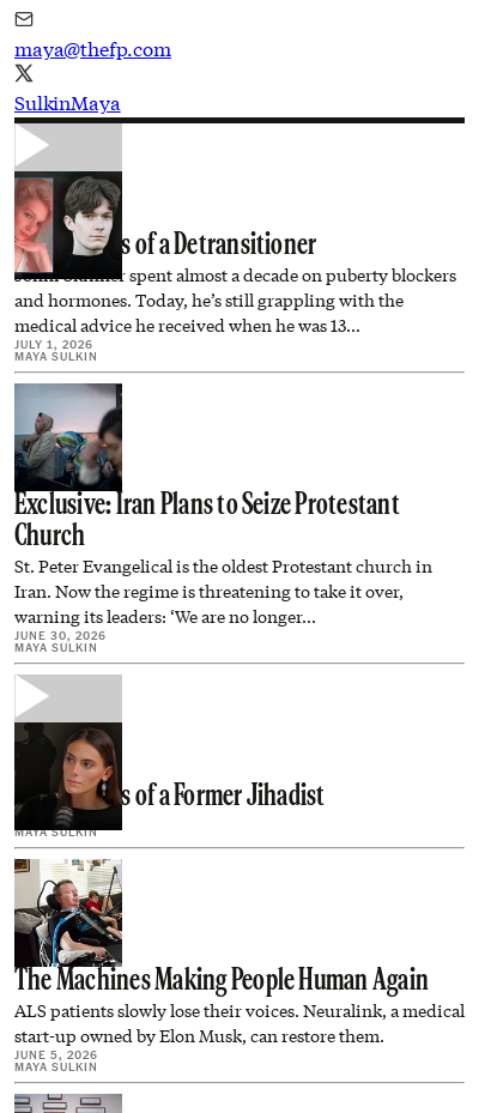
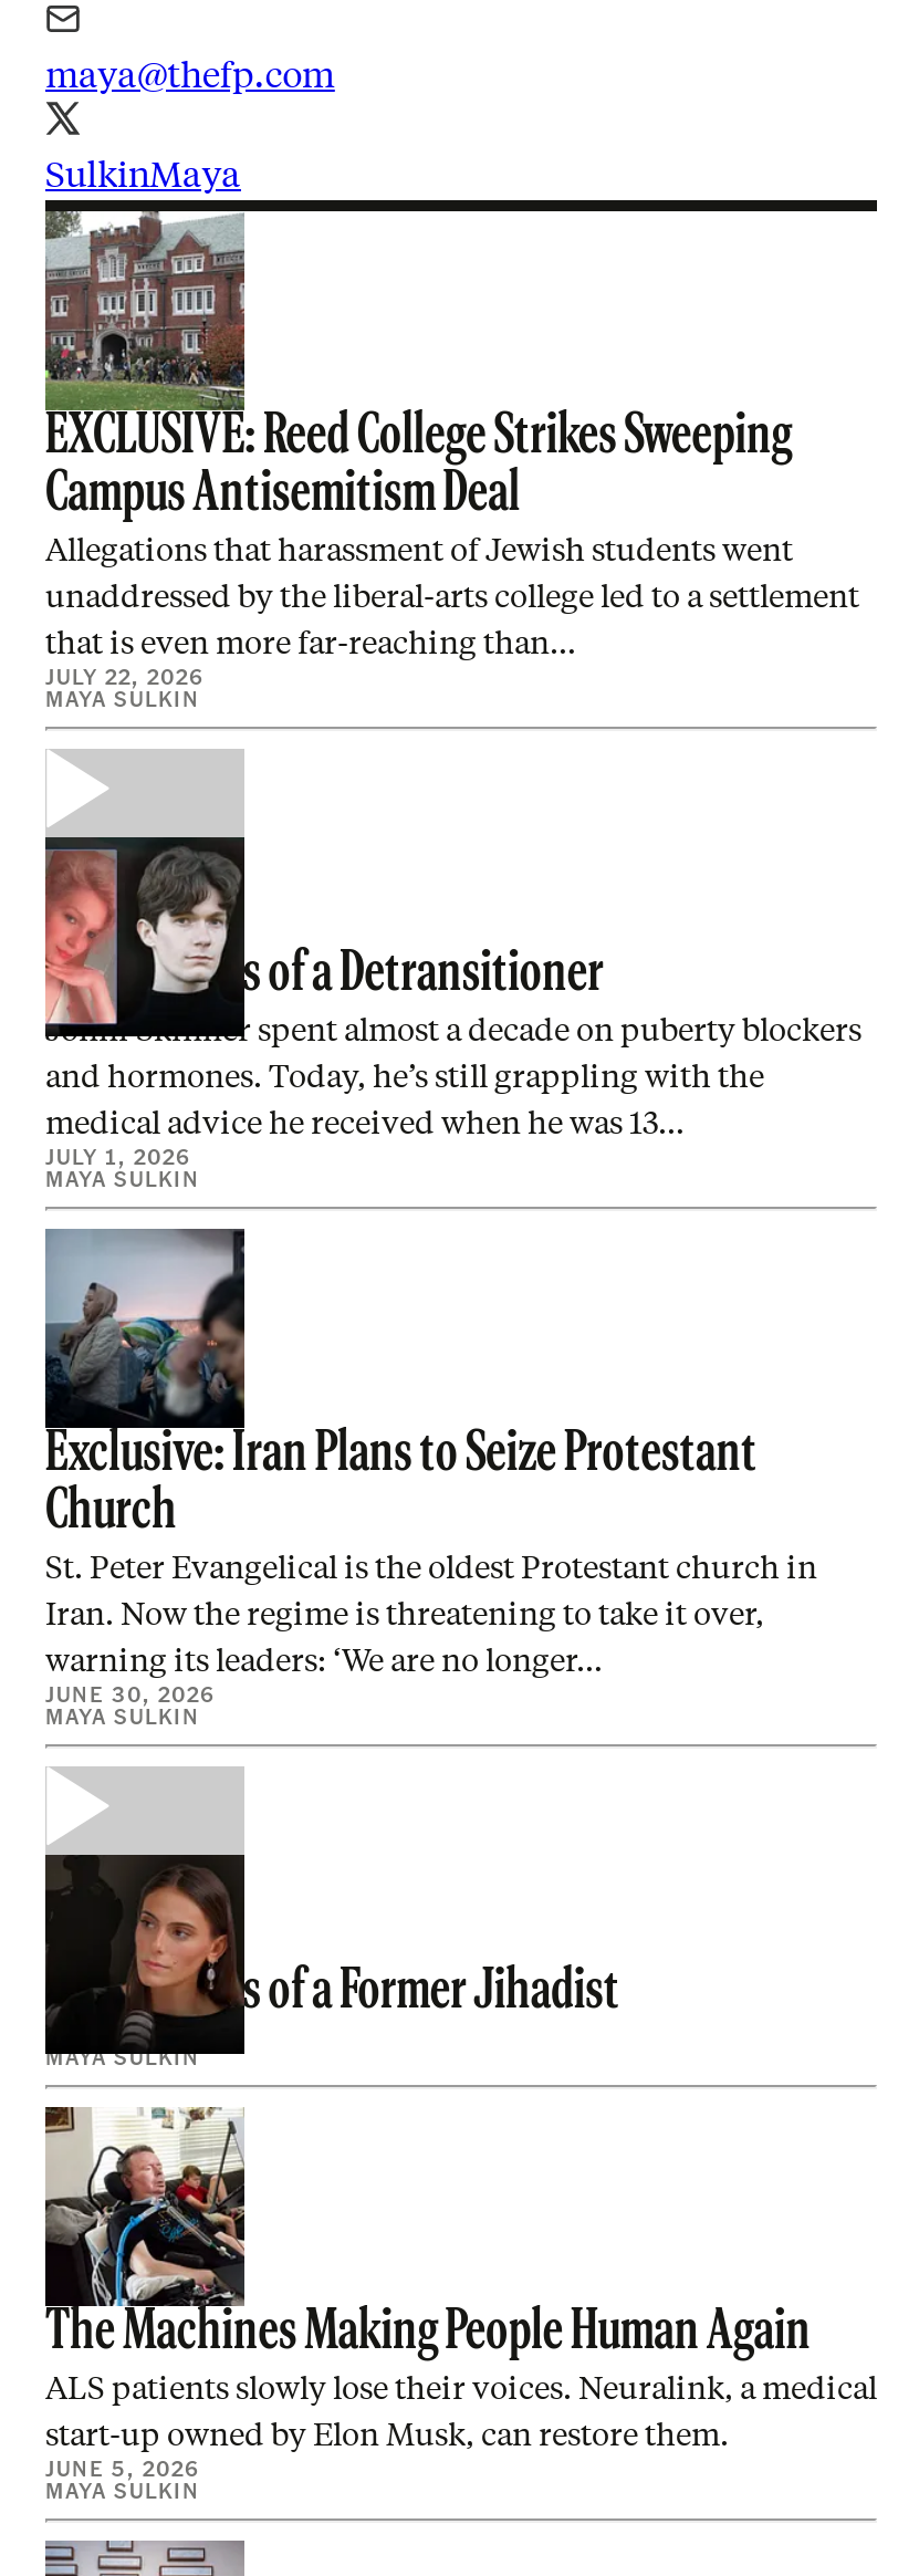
+ [image]
+ EXCLUSIVE: Reed College Strikes Sweeping
+ Campus Antisemitism Deal
+ Allegations that harassment of Jewish students went
+ unaddressed by the liberal-arts college led to a settlement
+ that is even more far-reaching than…
+ JULY 22, 2026
+ MAYA SULKIN
